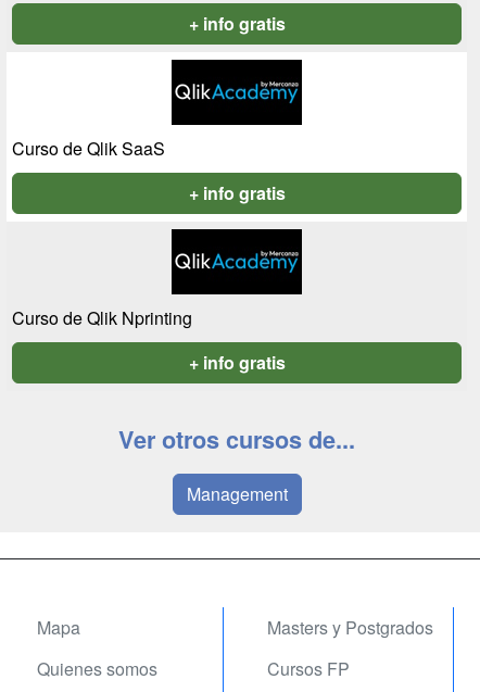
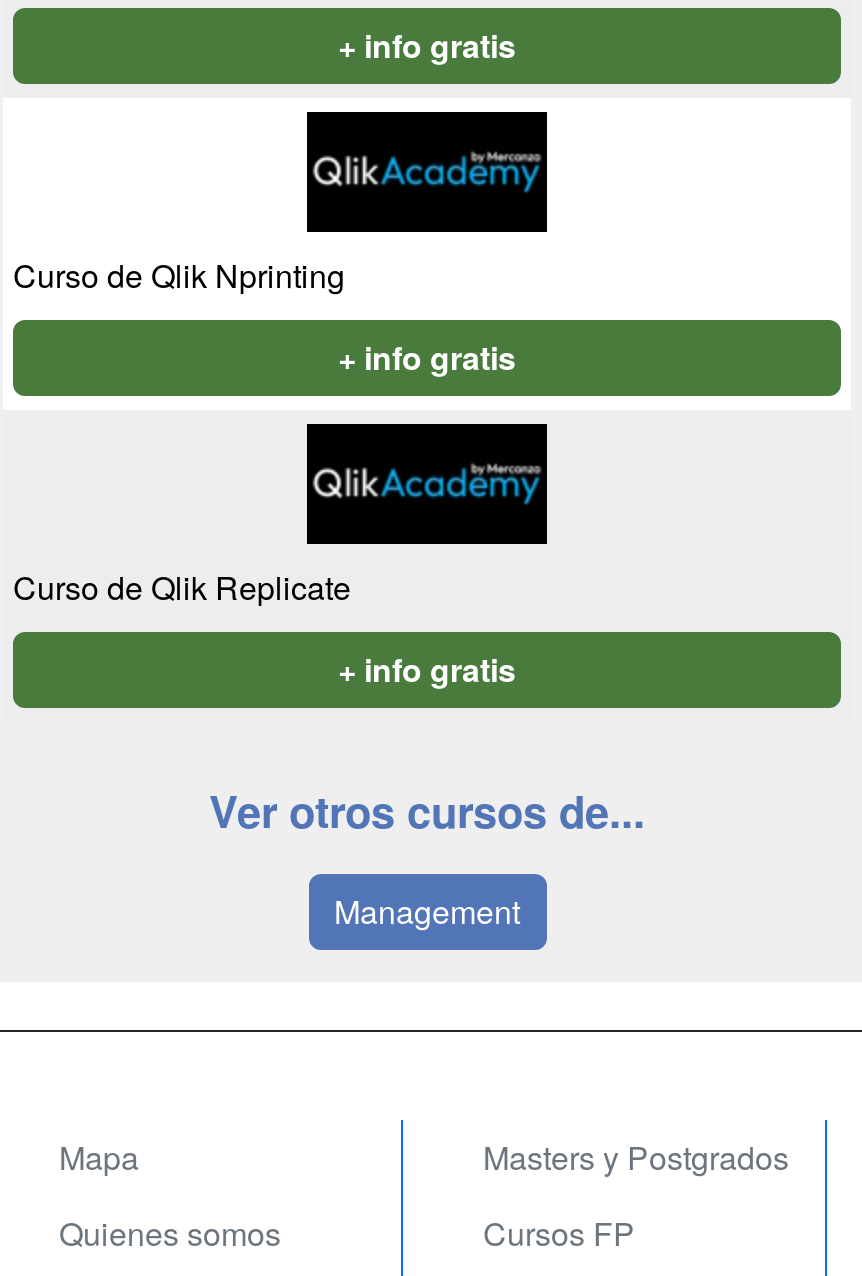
- Curso de Qlik SaaS

+ Curso de Qlik Replicate

moved up: Curso de Qlik Nprinting
